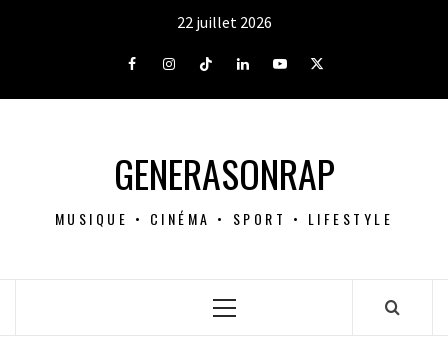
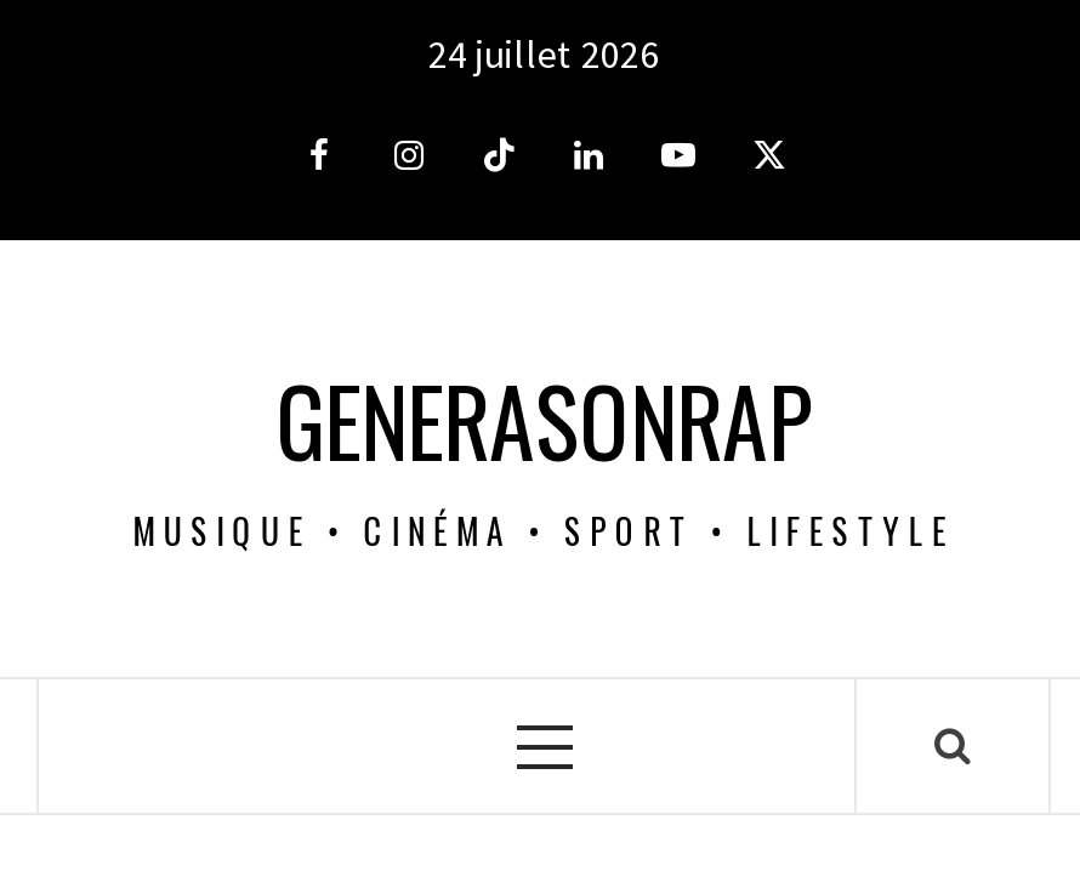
- 22 juillet 2026
+ 24 juillet 2026
